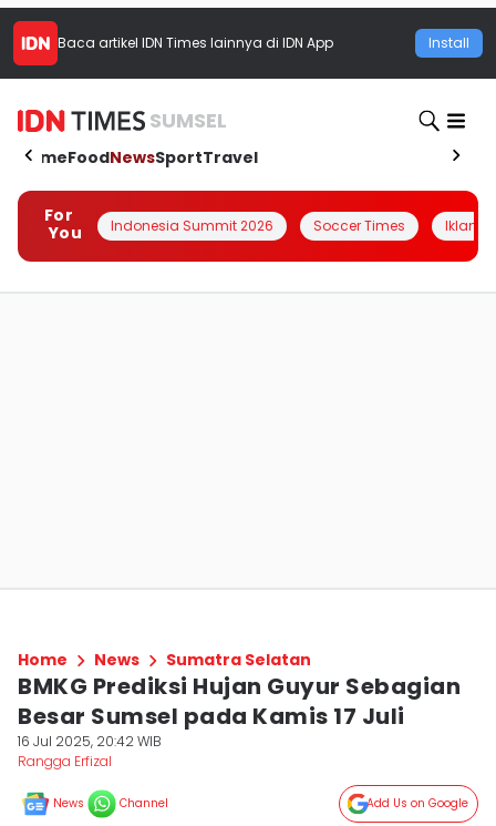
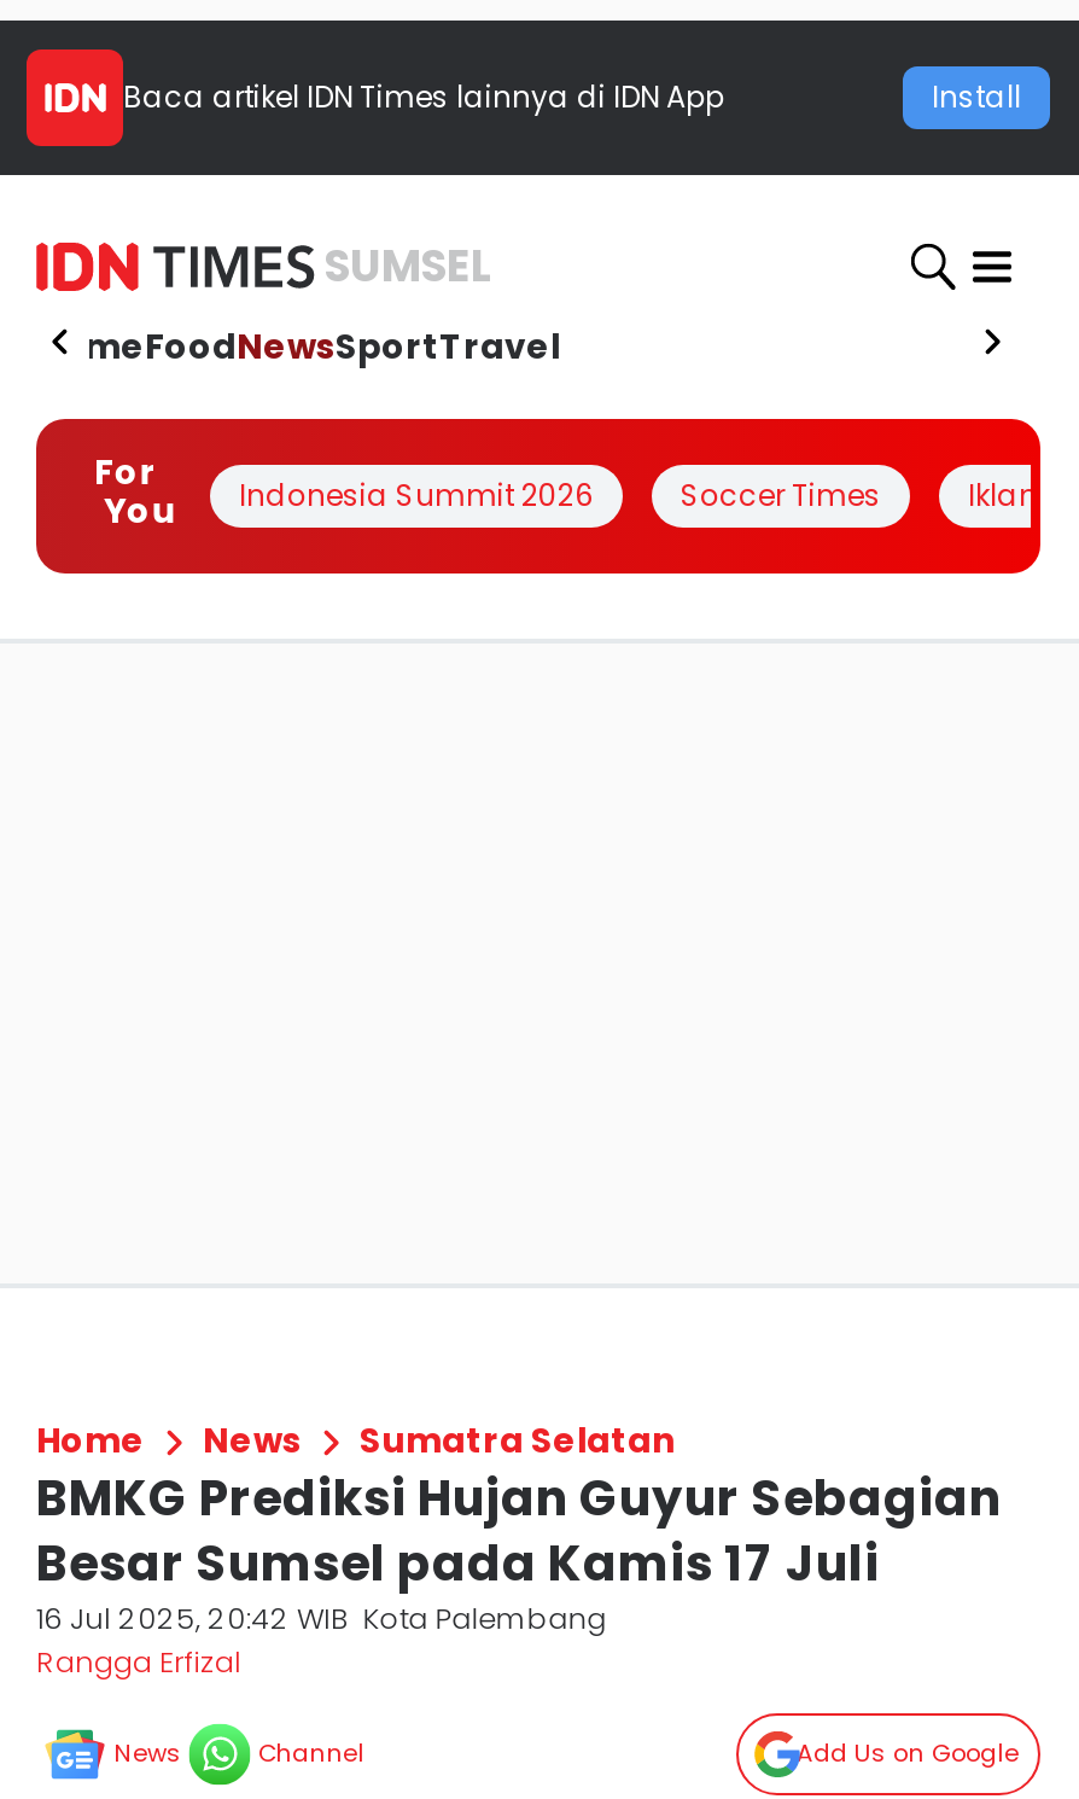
- 16 Jul 2025, 20:42 WIB
+ 16 Jul 2025, 20:42 WIB Kota Palembang
